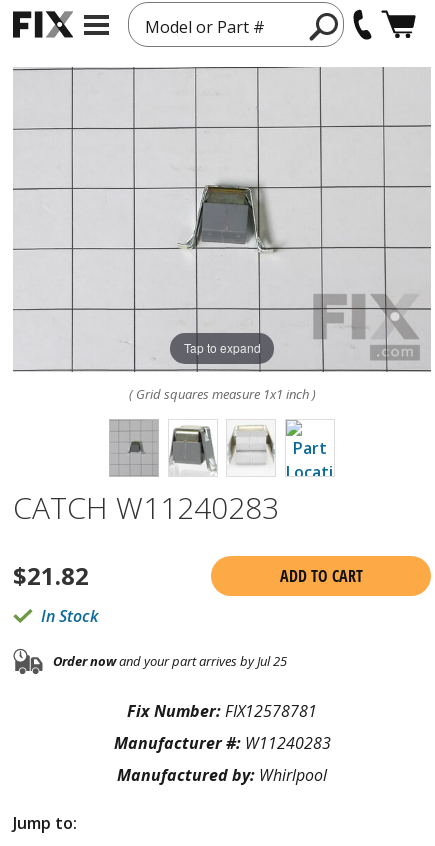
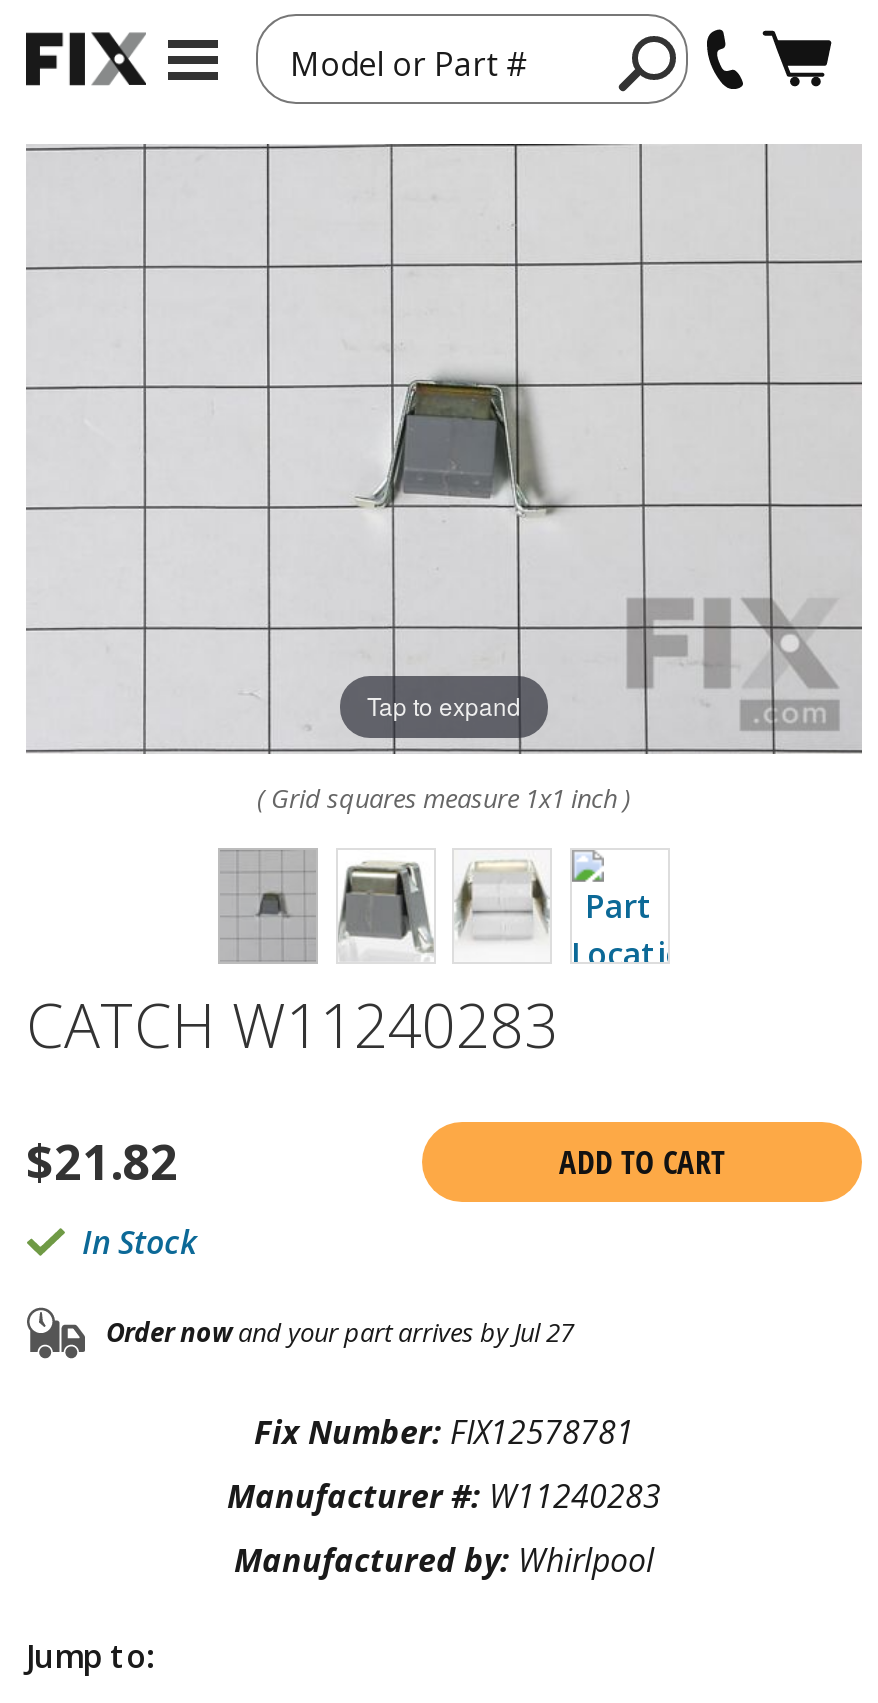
- Order nowand your part arrives by Jul 25
+ Order nowand your part arrives by Jul 27
